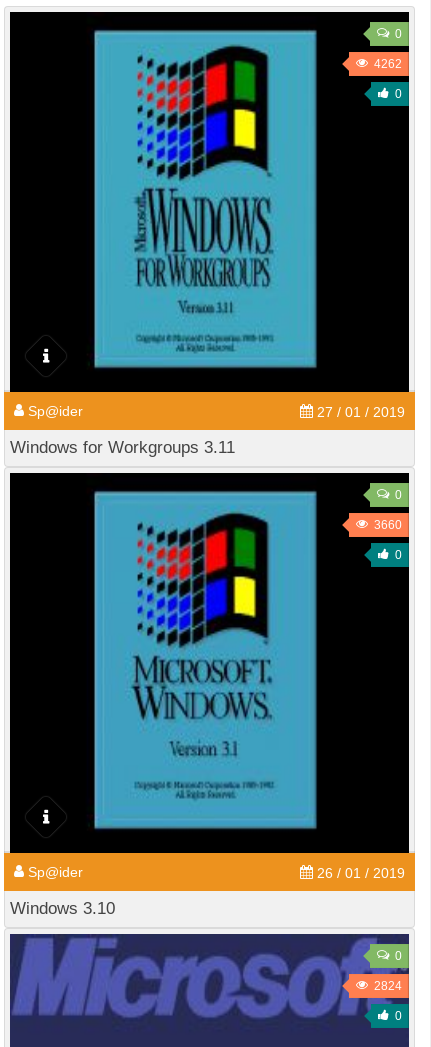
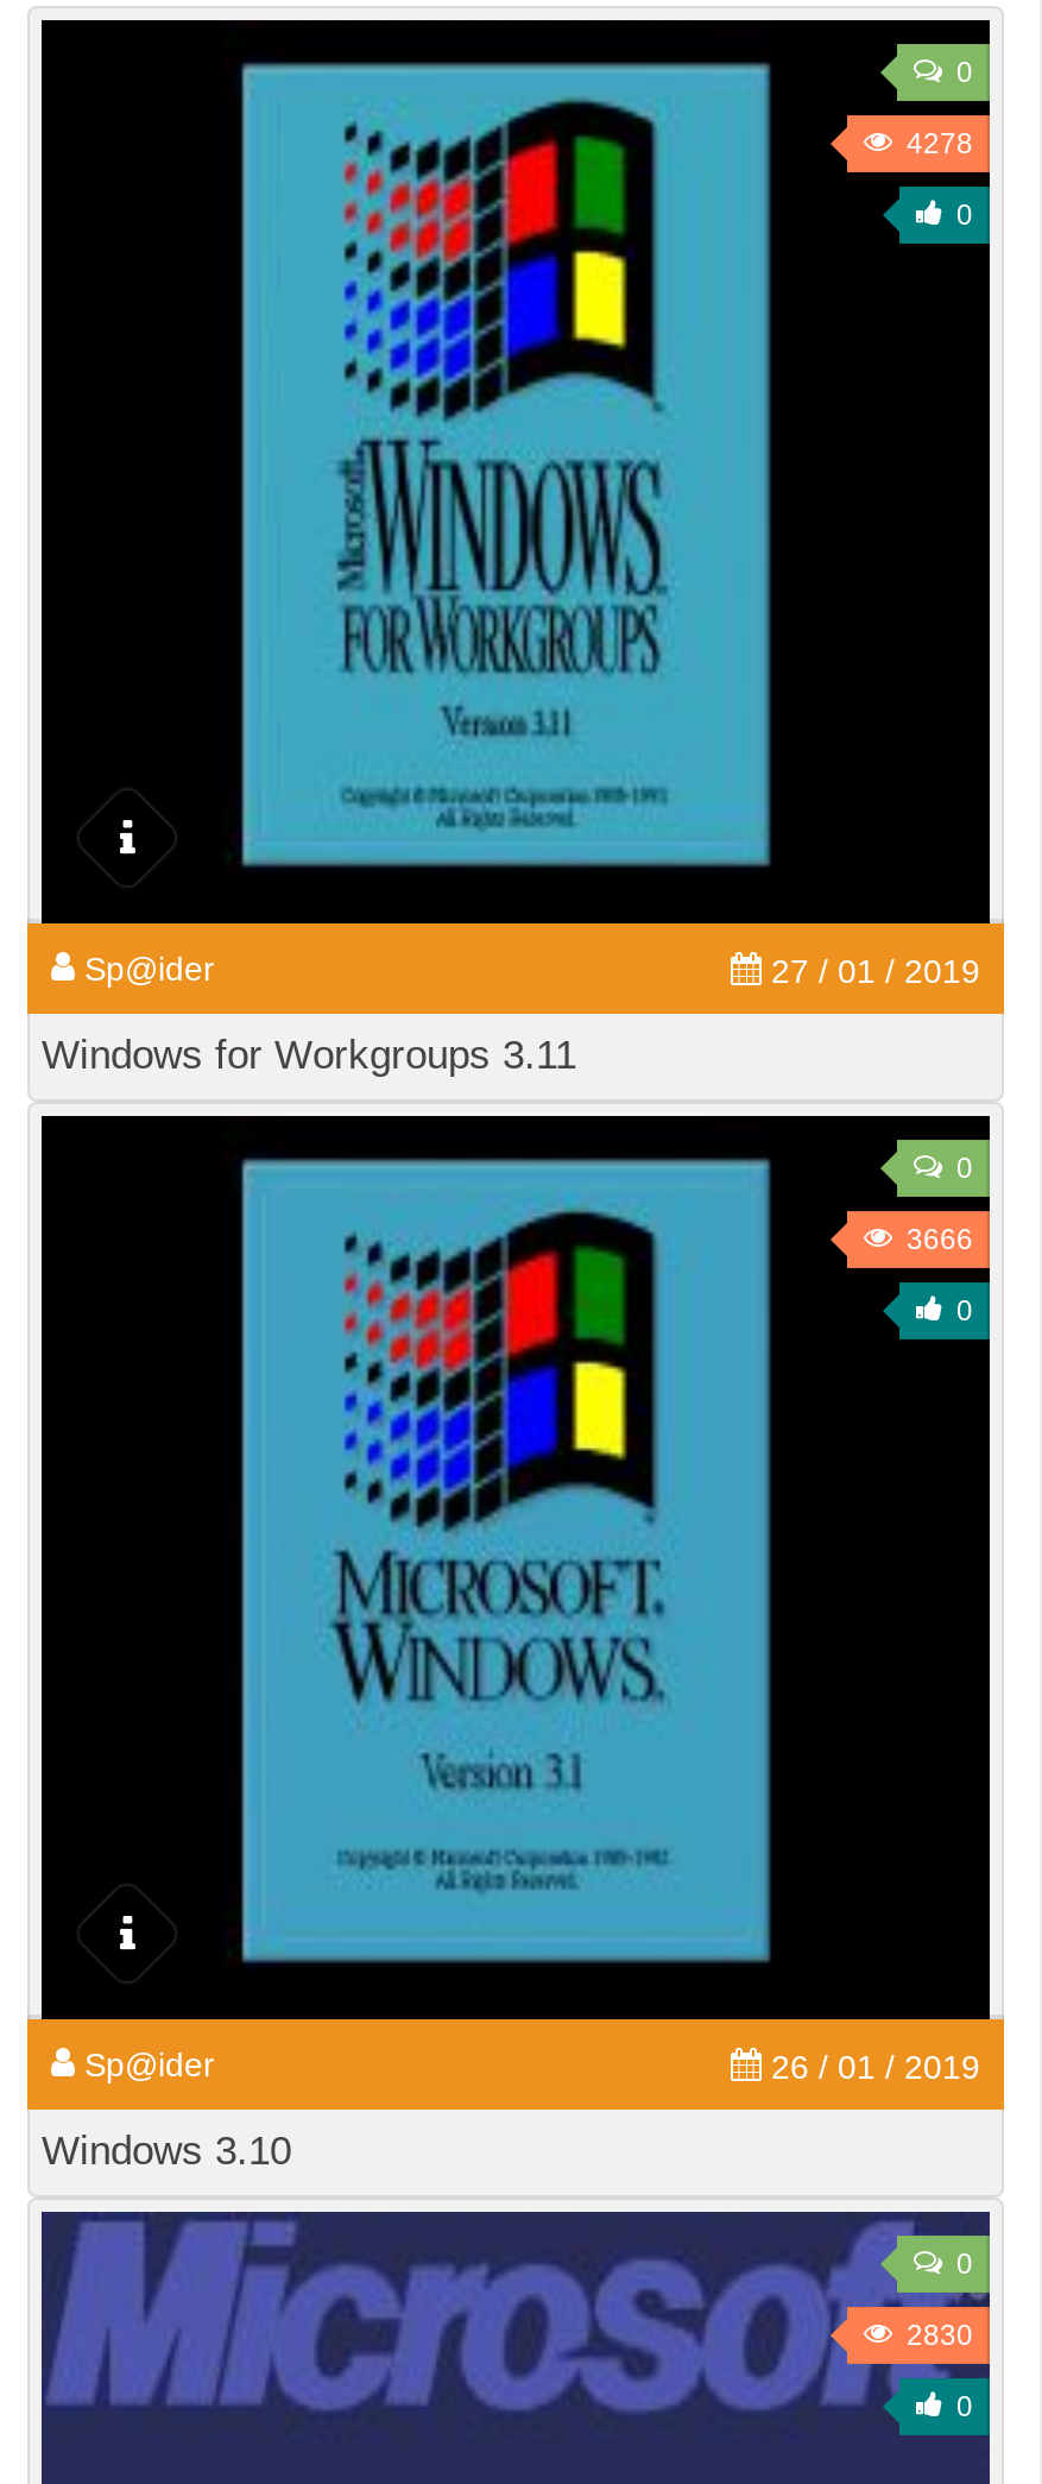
- 4262
+ 4278

- 3660
+ 3666

- 2824
+ 2830
